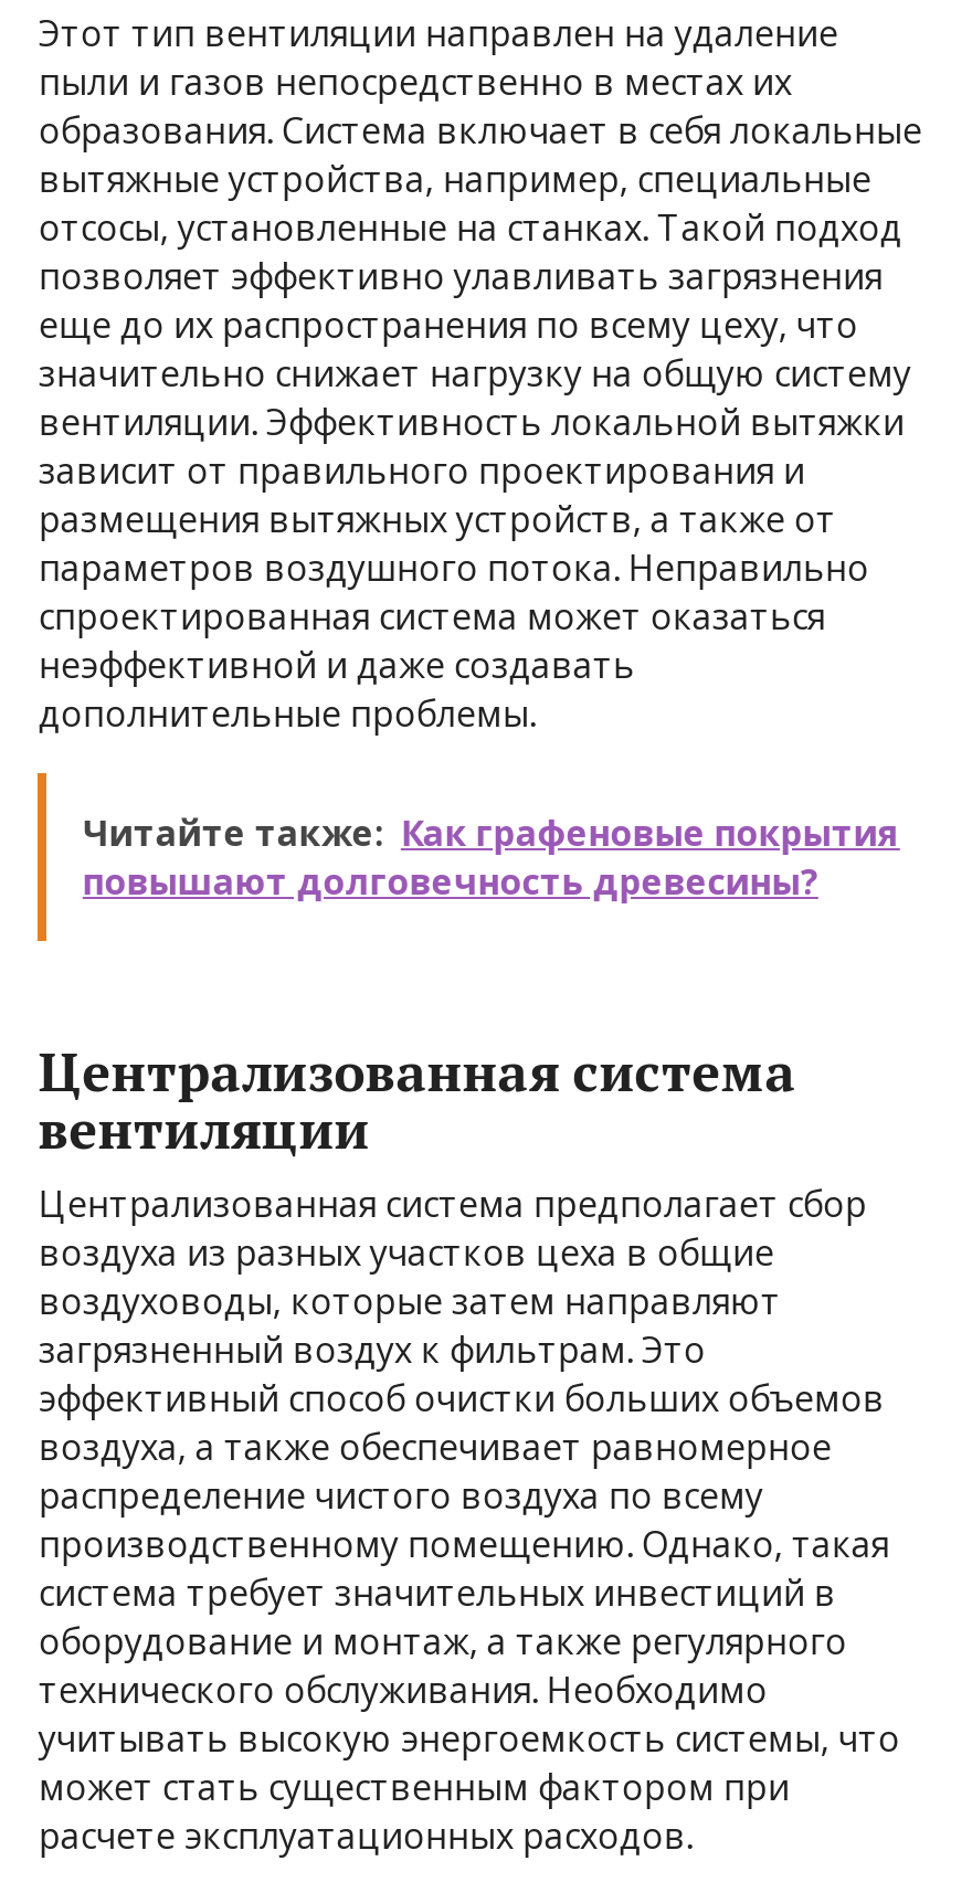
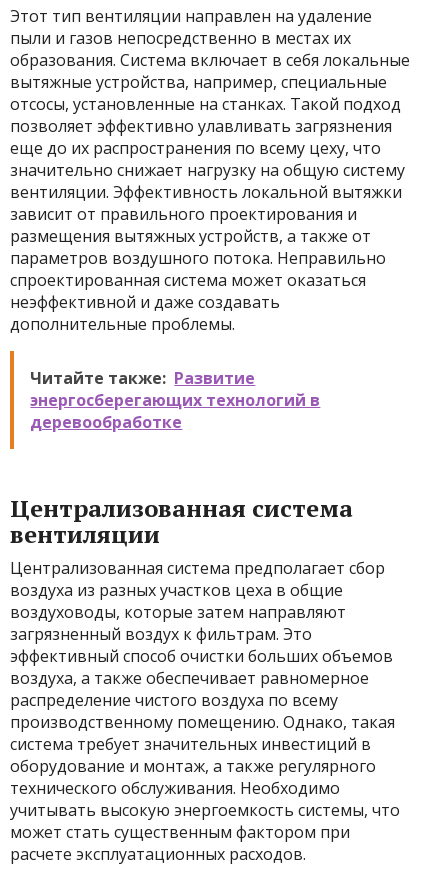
- Читайте также: Как графеновые покрытия
- повышают долговечность древесины?
+ Читайте также: Развитие
+ энергосберегающих технологий в
+ деревообработке
